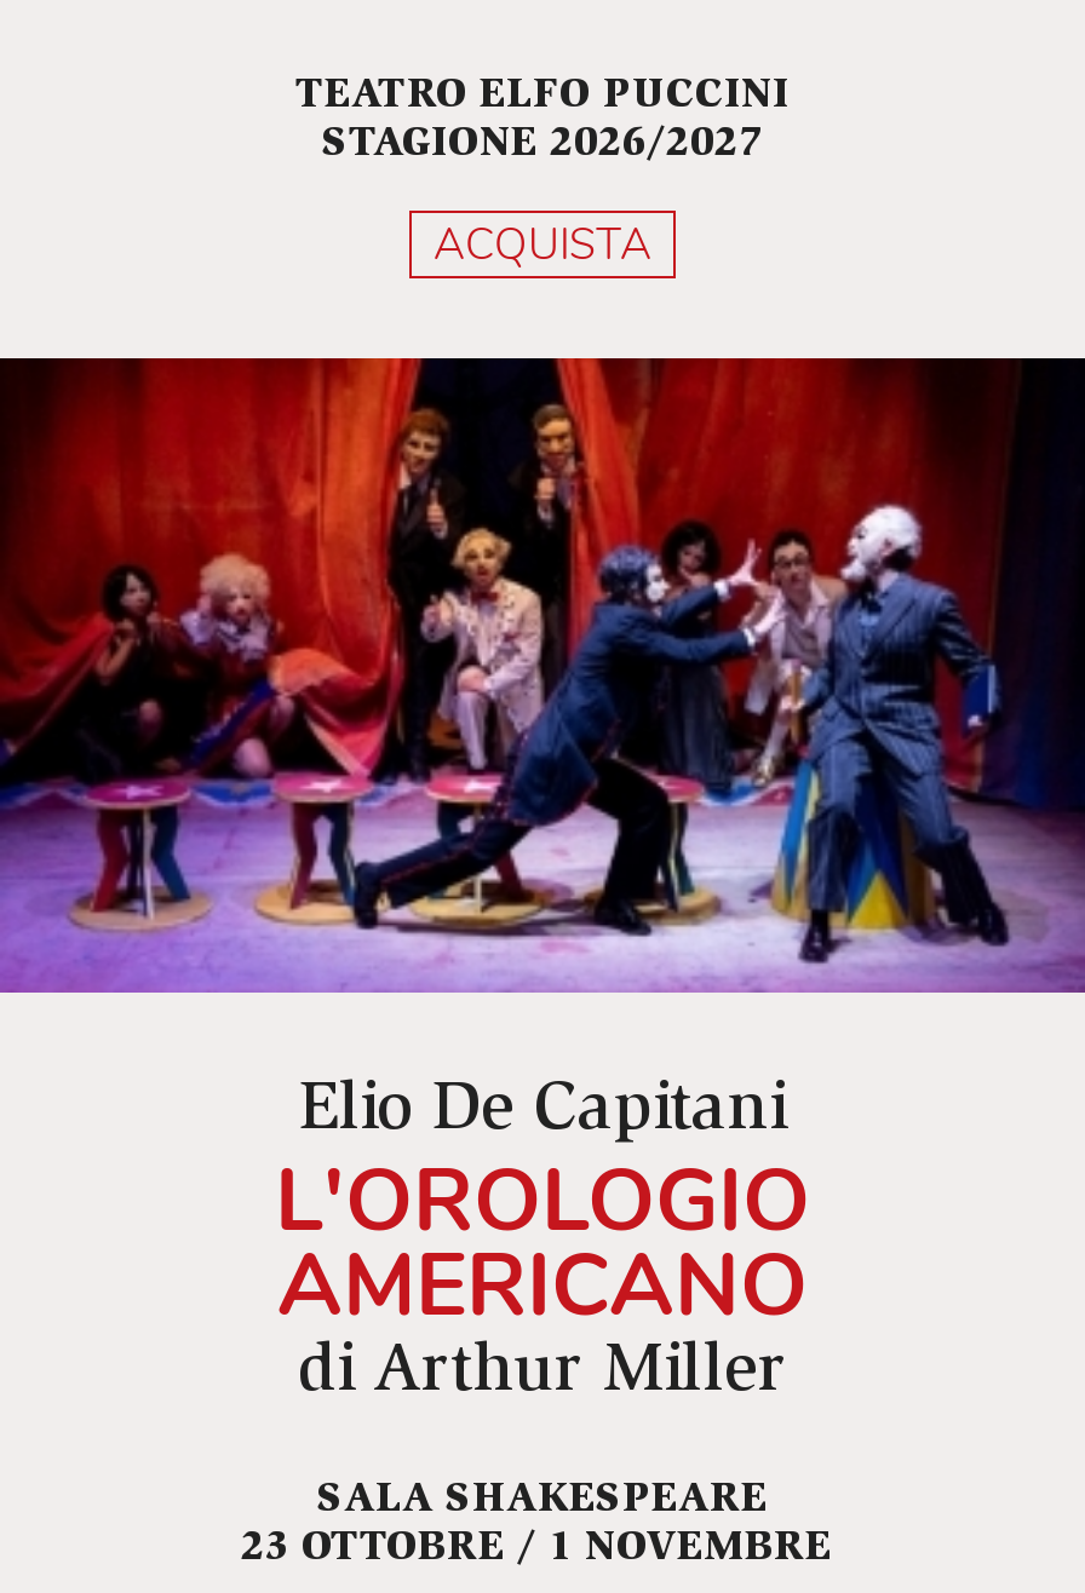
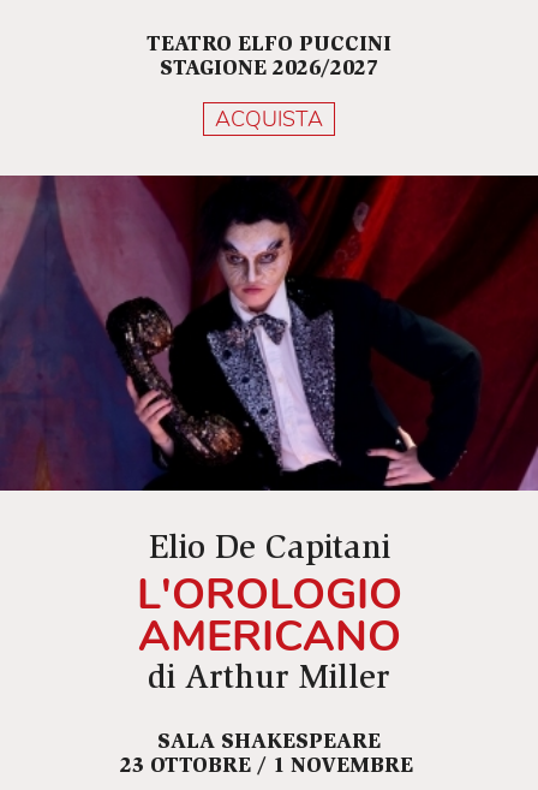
- [image]
+ [image]
